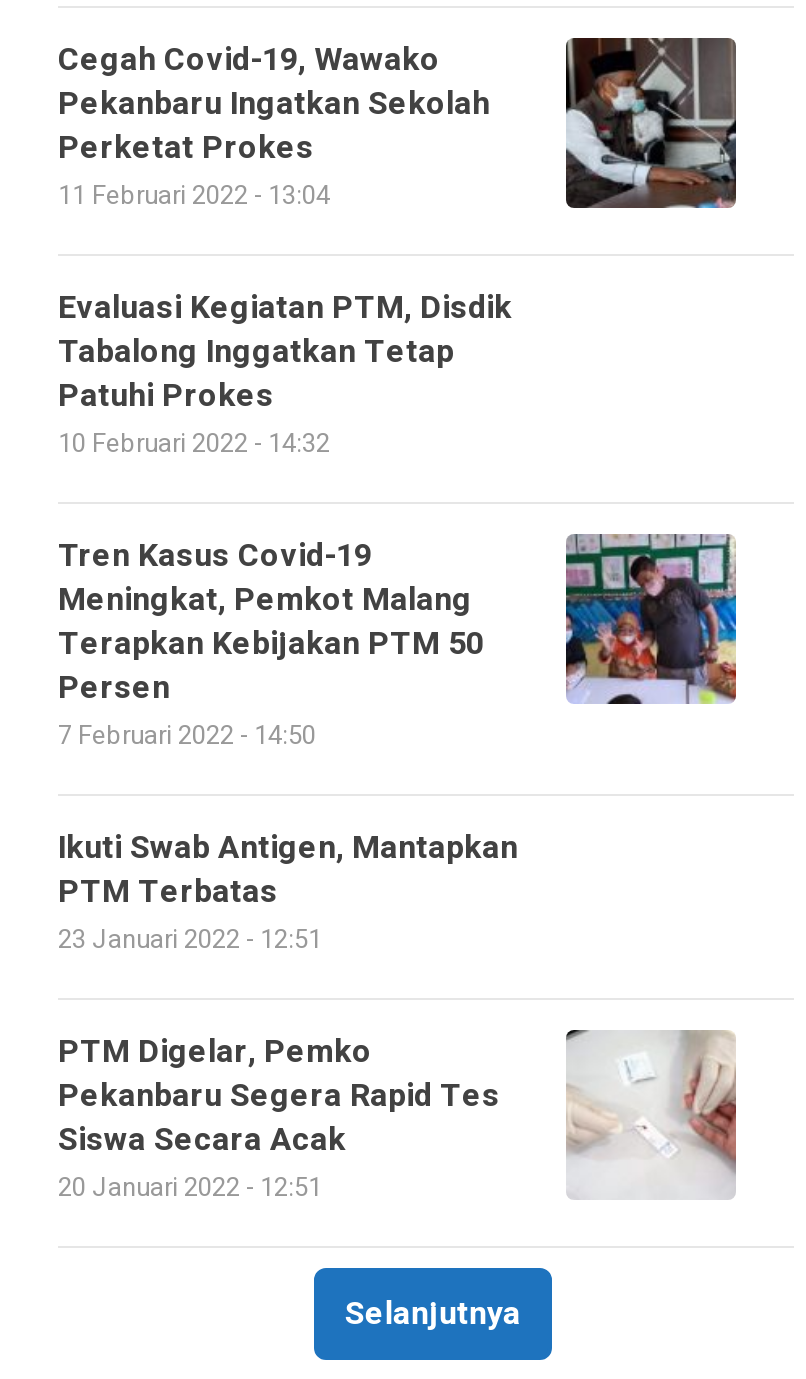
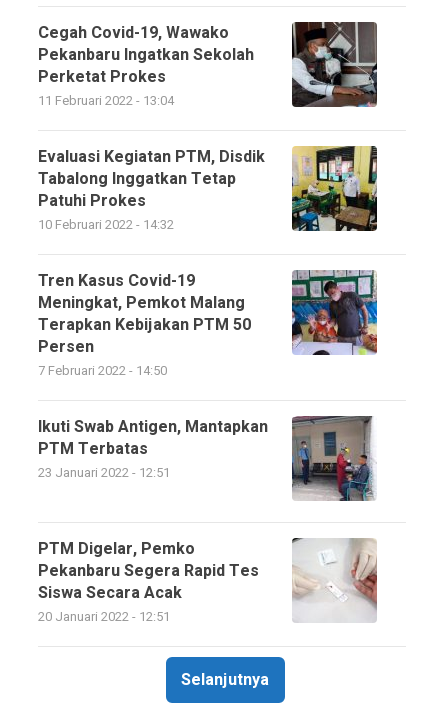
+ [image]

+ [image]
